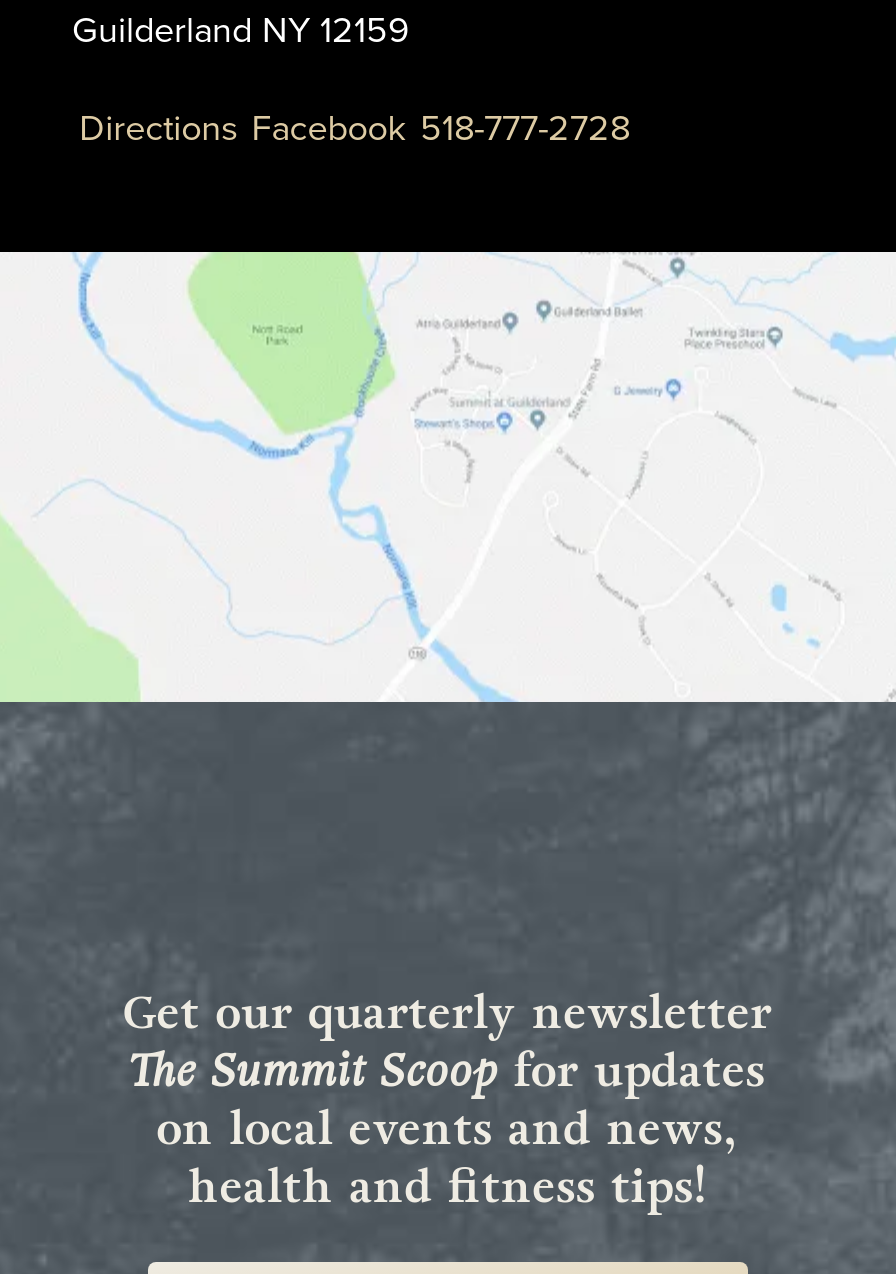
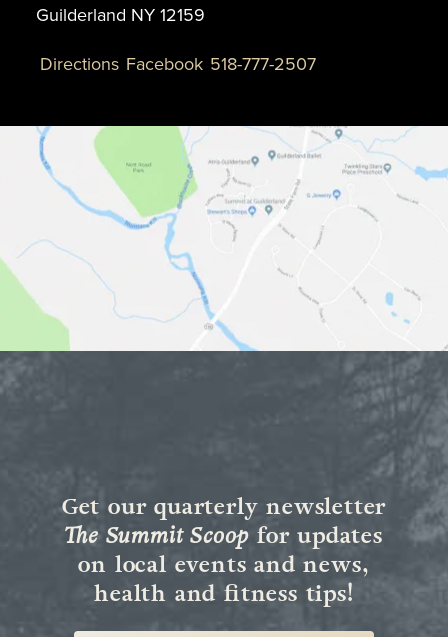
- Directions Facebook 518-777-2728
+ Directions Facebook 518-777-2507
